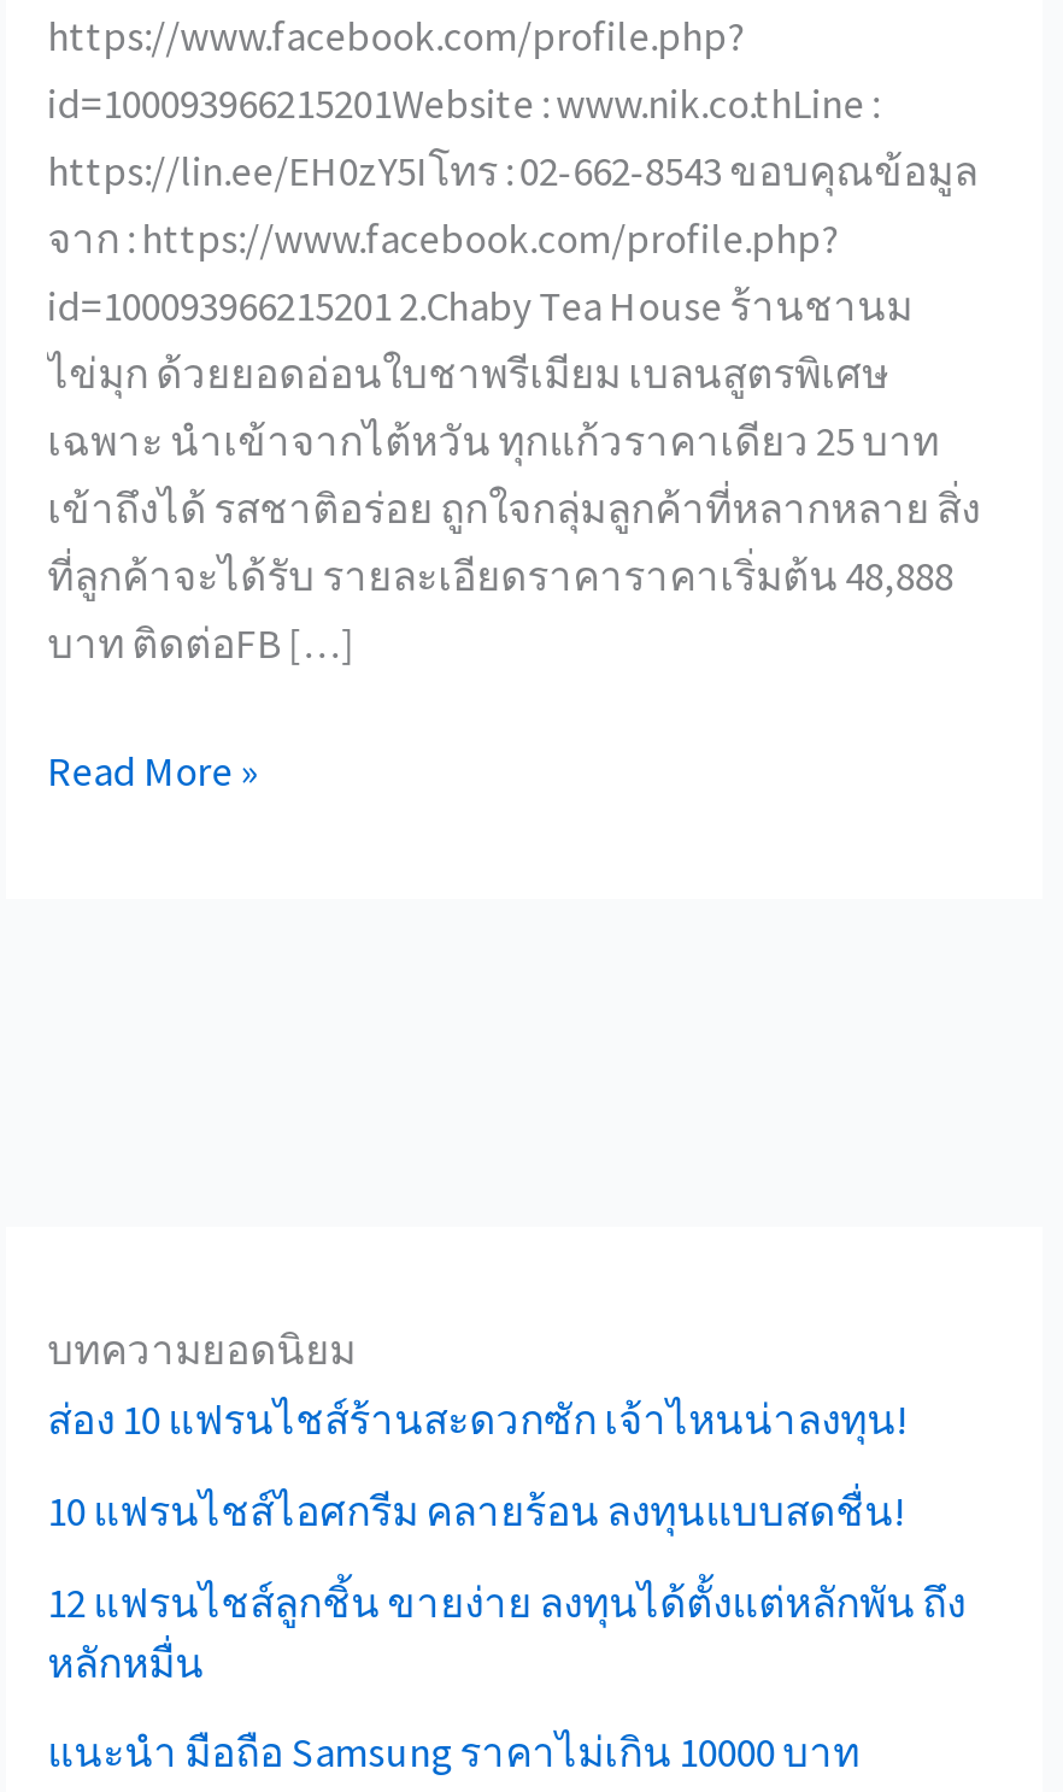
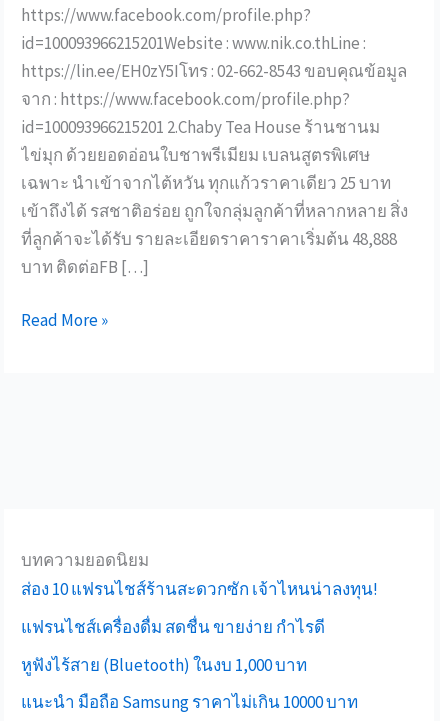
- 10 แฟรนไชส์ไอศกรีม คลายร้อน ลงทุนแบบสดชื่น!
+ แฟรนไชส์เครื่องดื่ม สดชื่น ขายง่าย กำไรดี

- 12 แฟรนไชส์ลูกชิ้น ขายง่าย ลงทุนได้ตั้งแต่หลักพัน ถึง
- หลักหมื่น
+ หูฟังไร้สาย (Bluetooth) ในงบ 1,000 บาท
